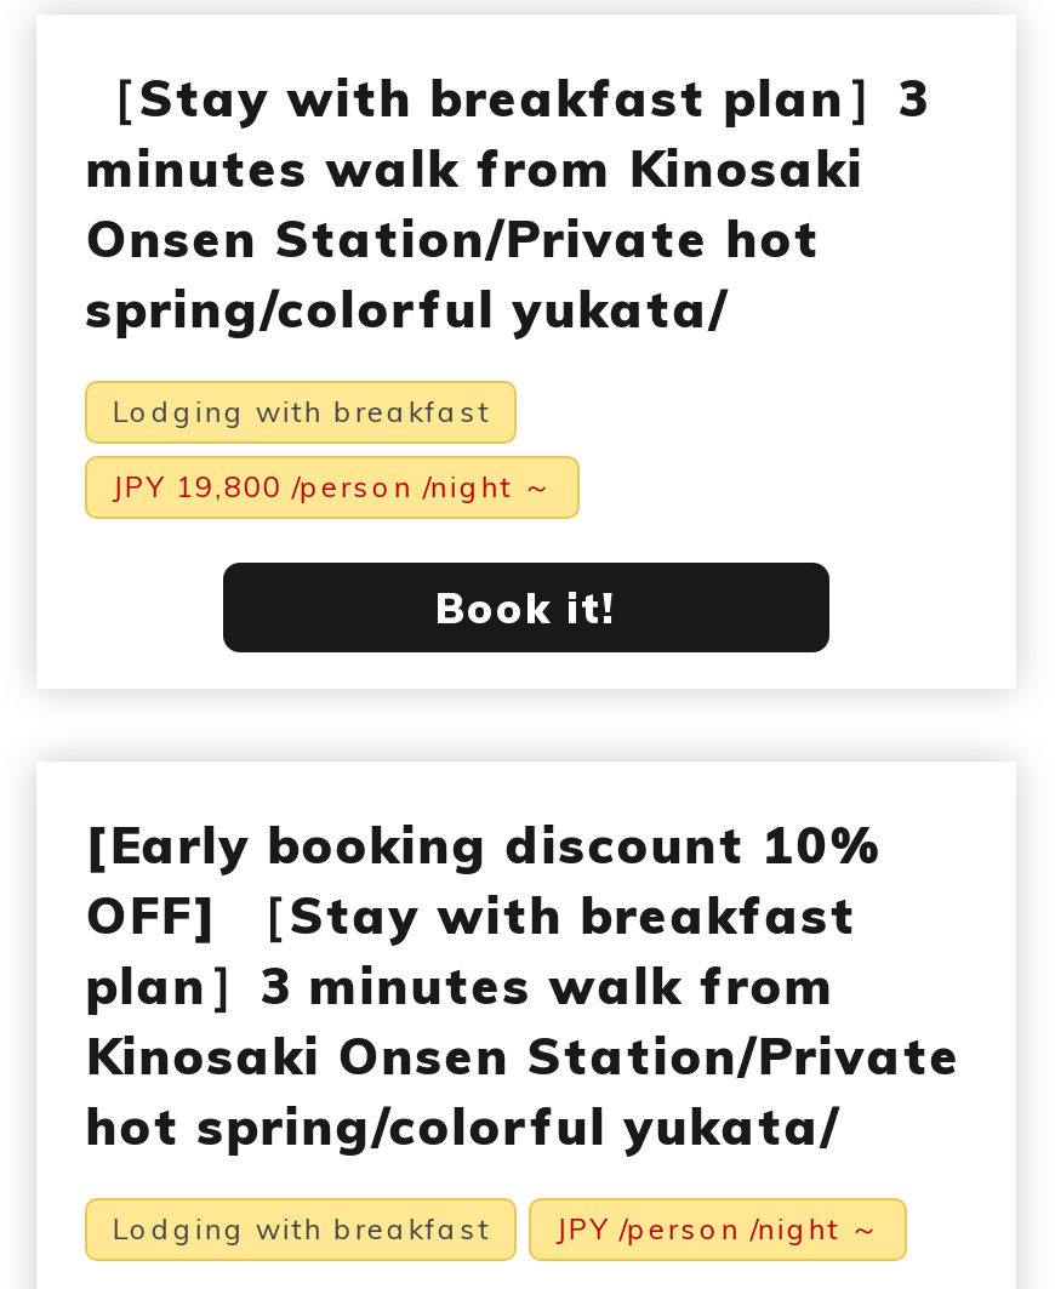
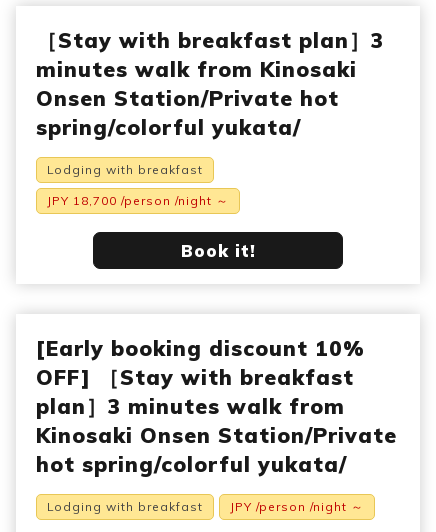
- JPY 19,800 /person /night ～
+ JPY 18,700 /person /night ～
